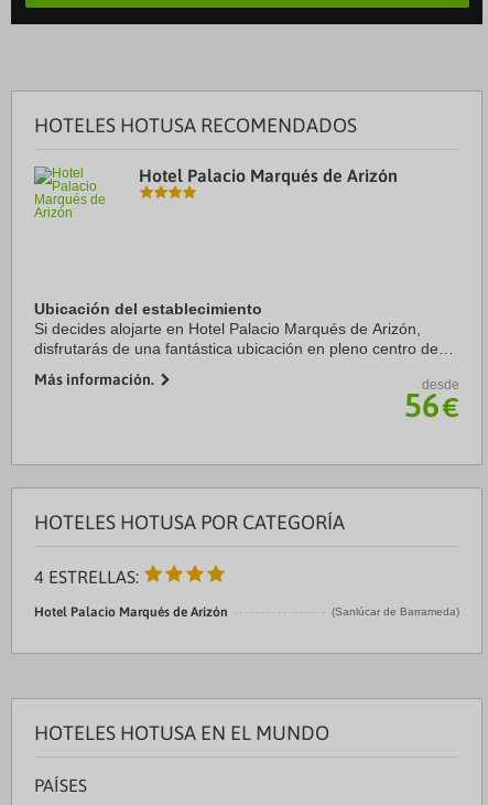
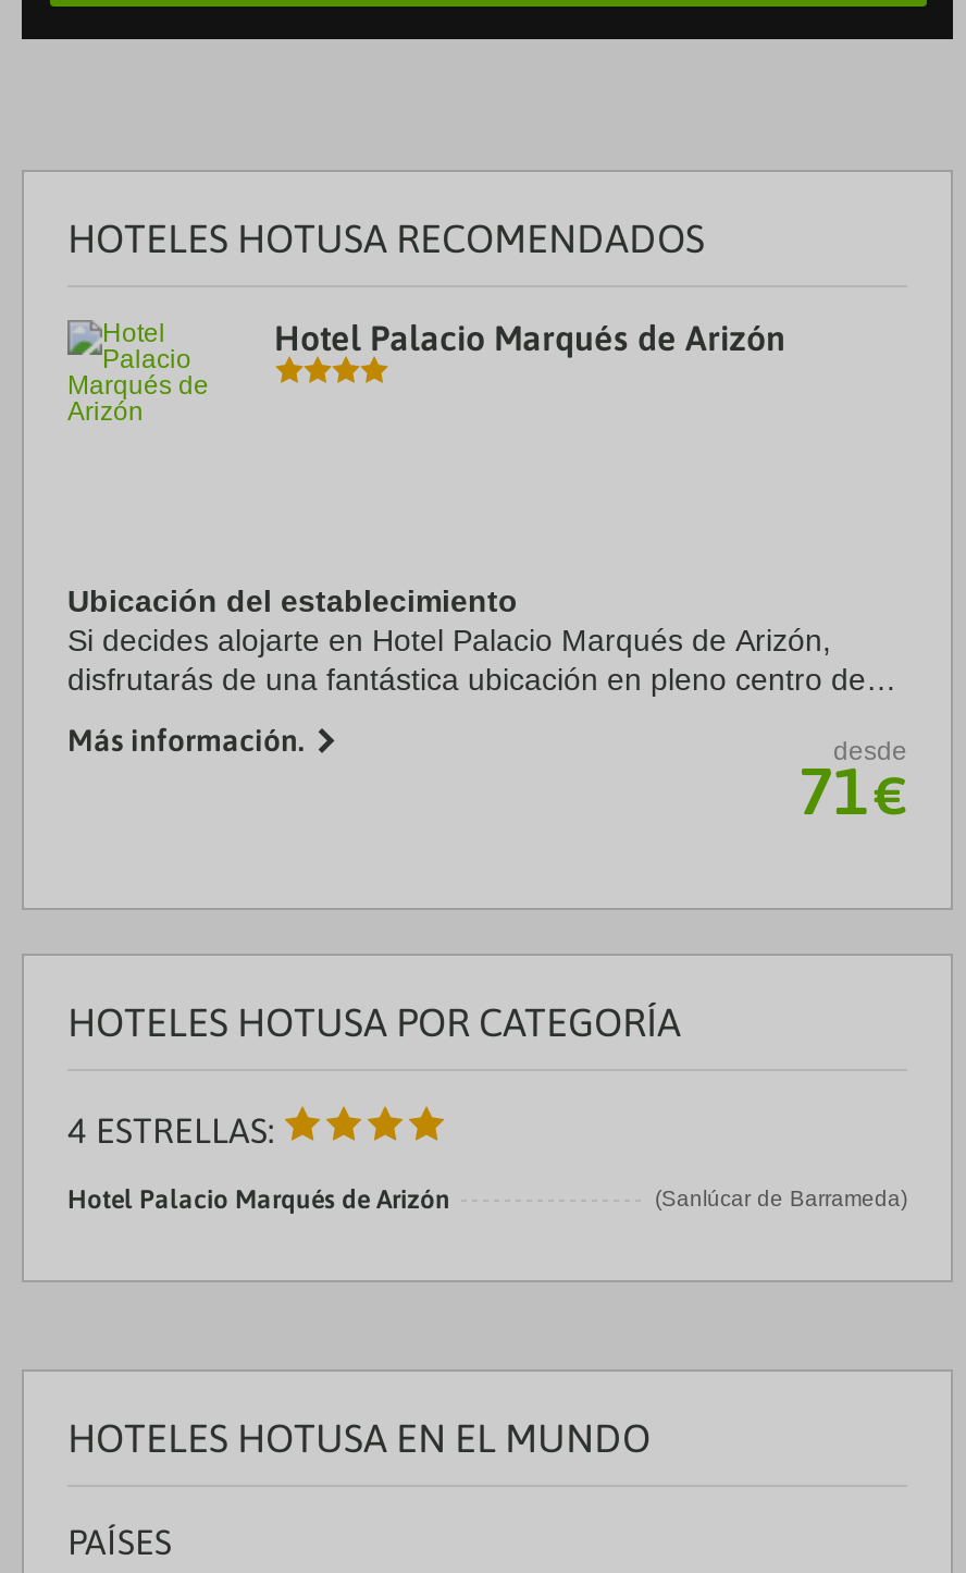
- 56 €
+ 71 €
